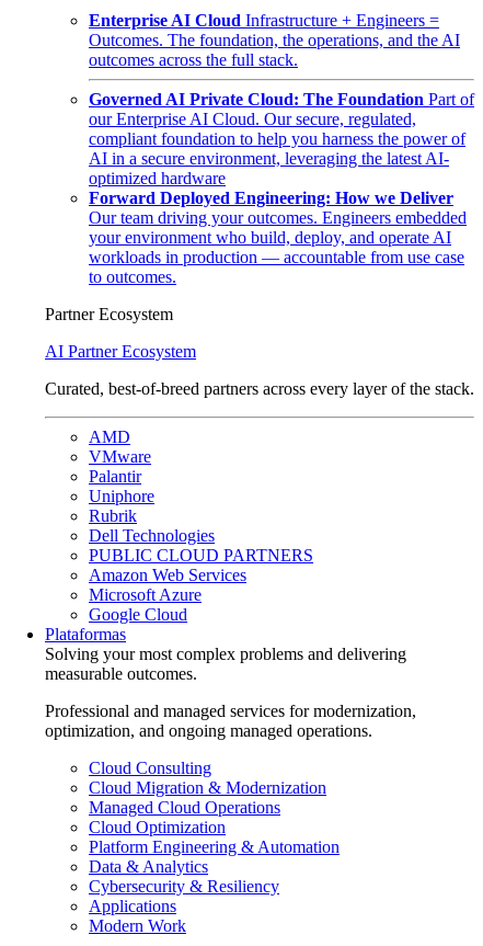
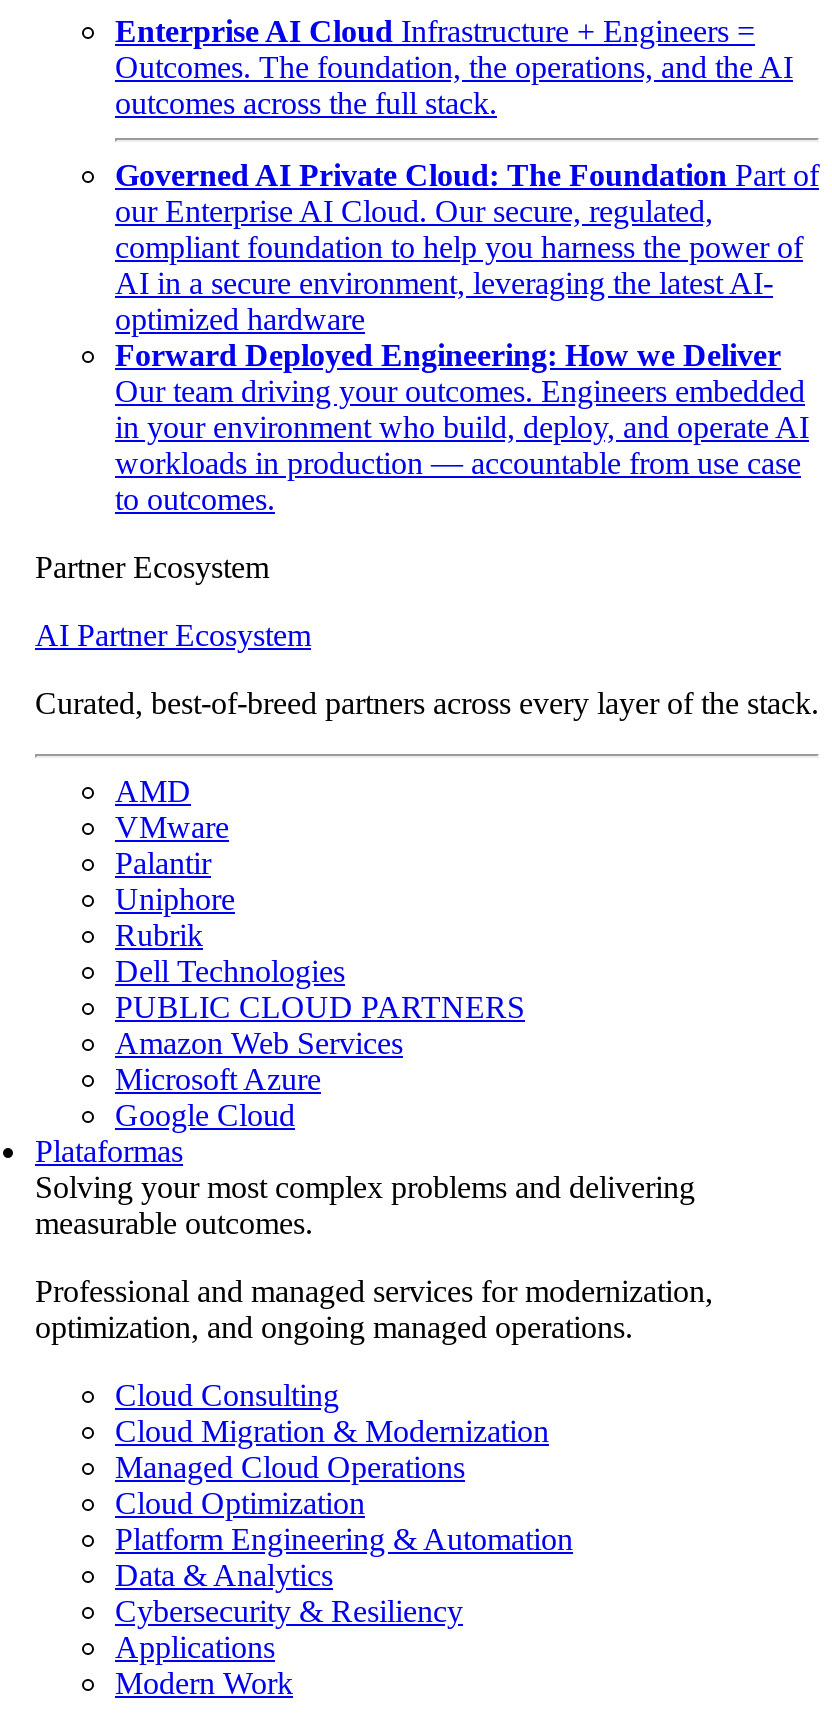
- your environment who build, deploy, and operate AI
+ in your environment who build, deploy, and operate AI
